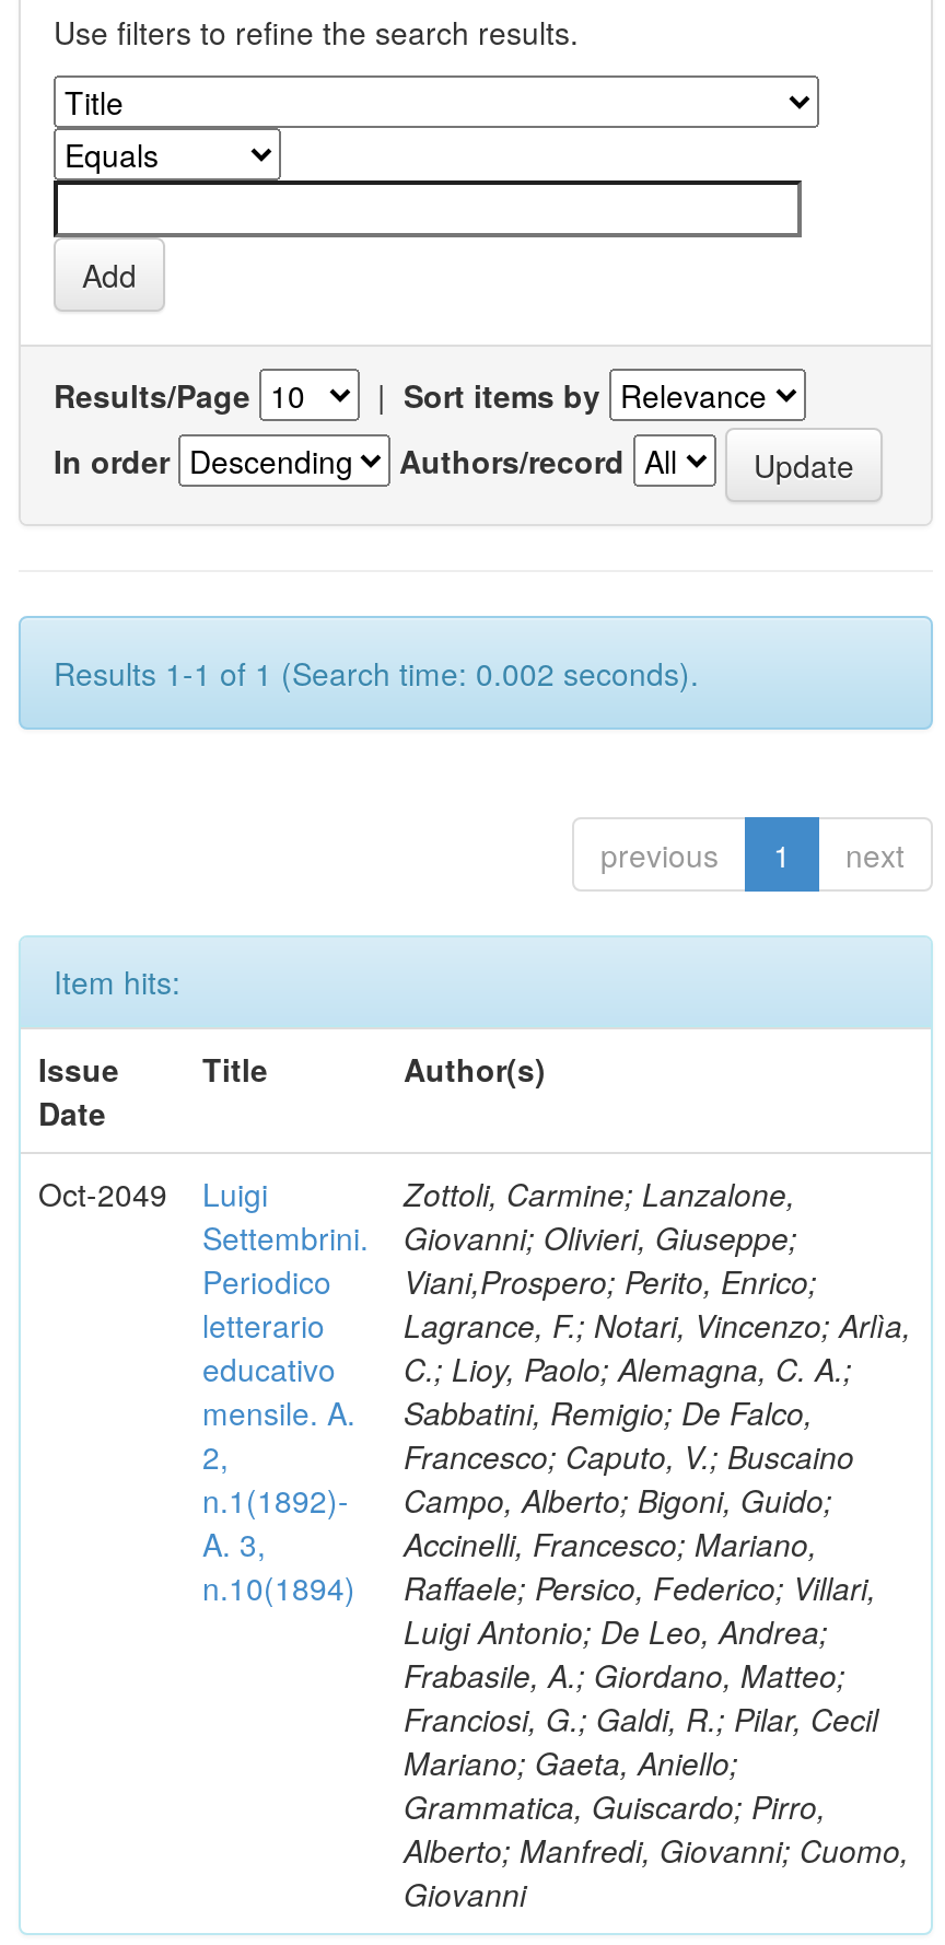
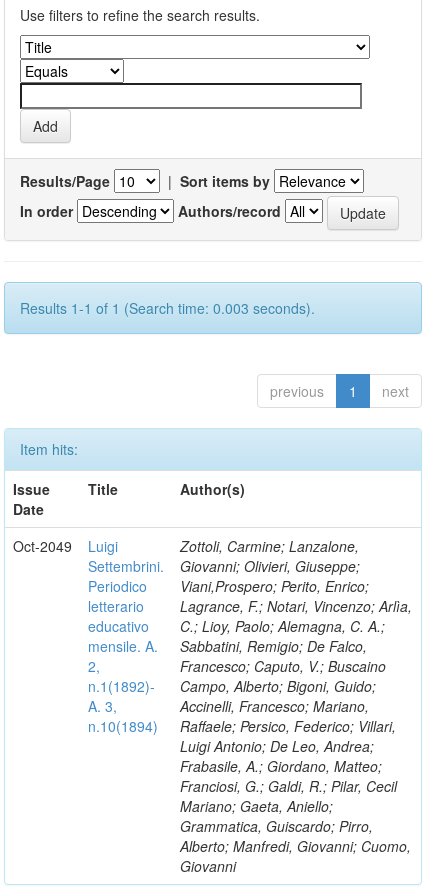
- Results 1-1 of 1 (Search time: 0.002 seconds).
+ Results 1-1 of 1 (Search time: 0.003 seconds).
